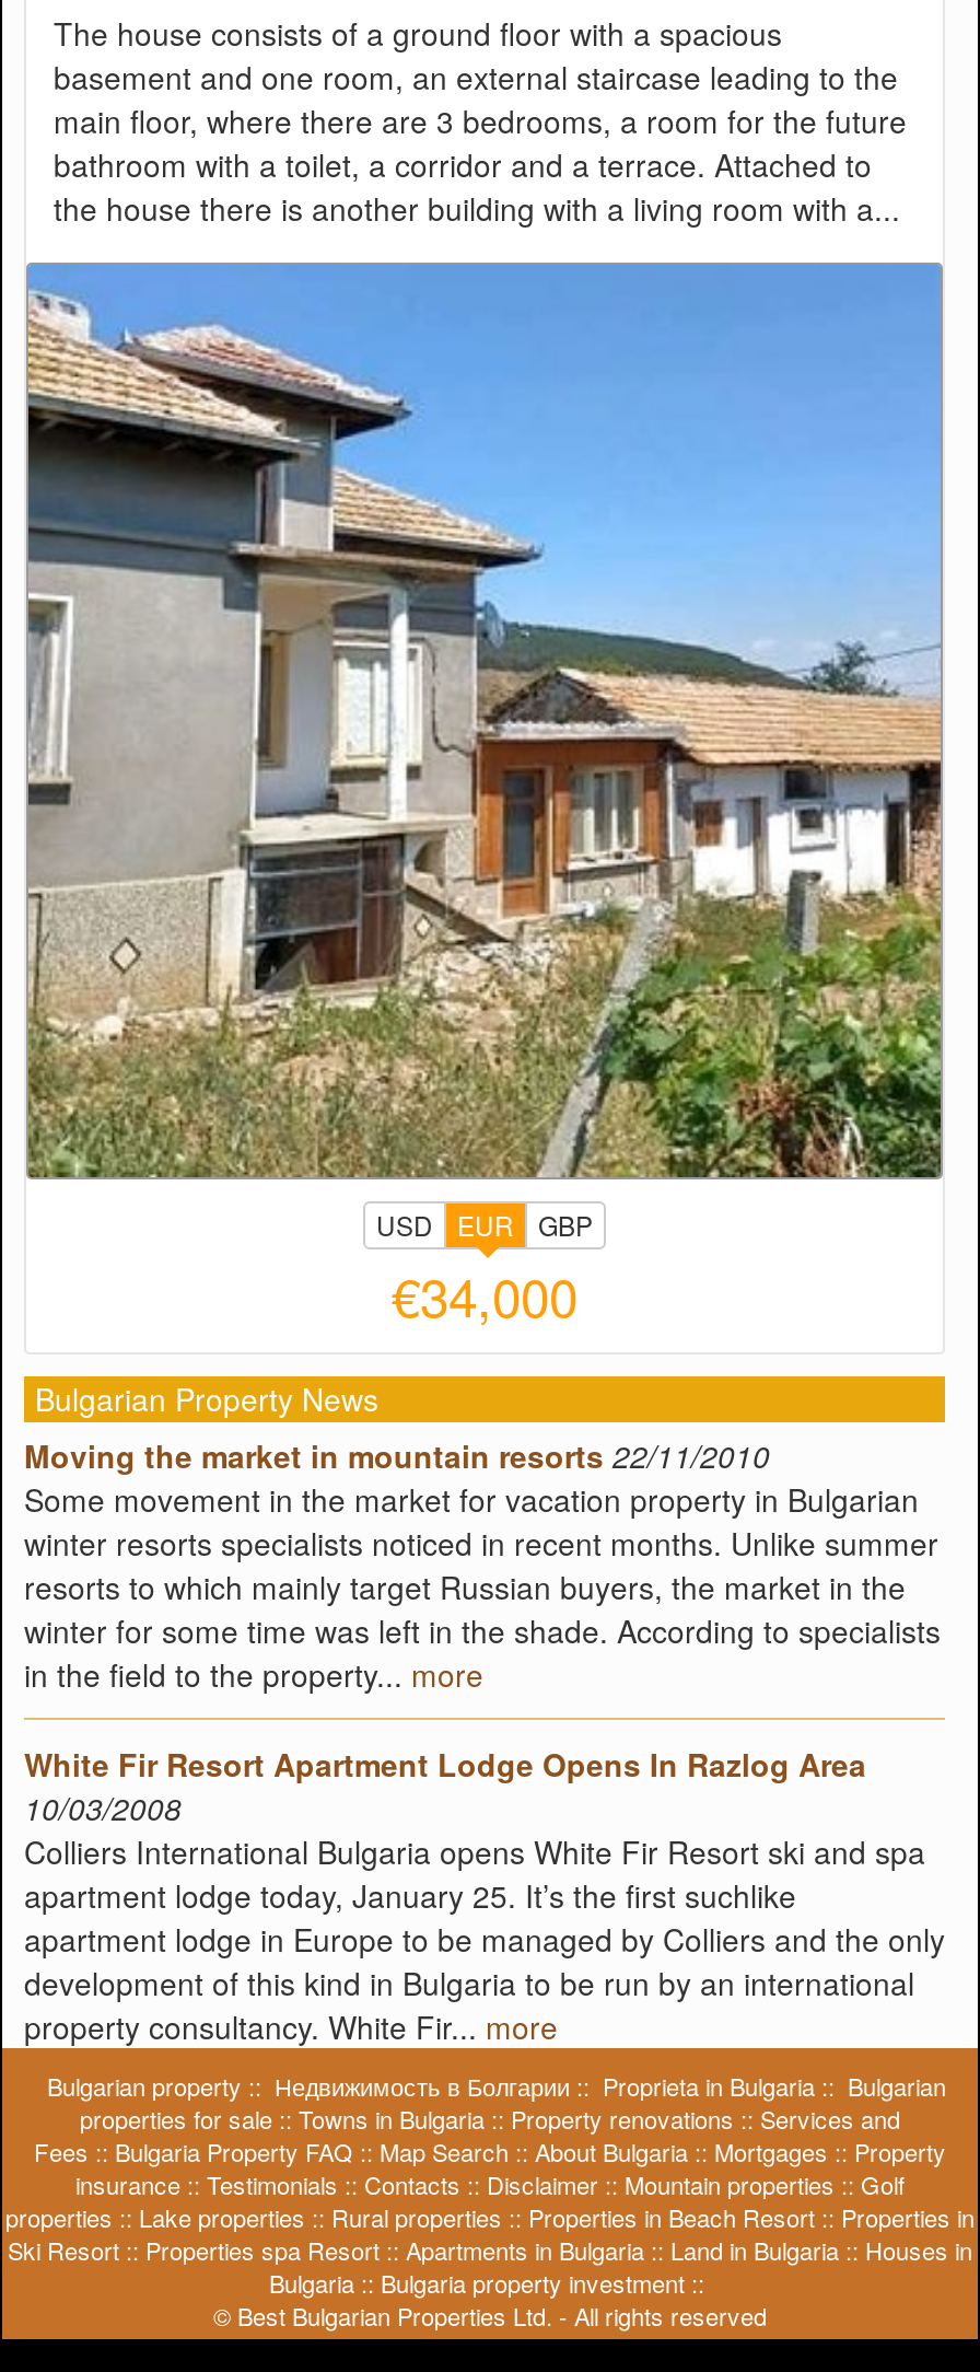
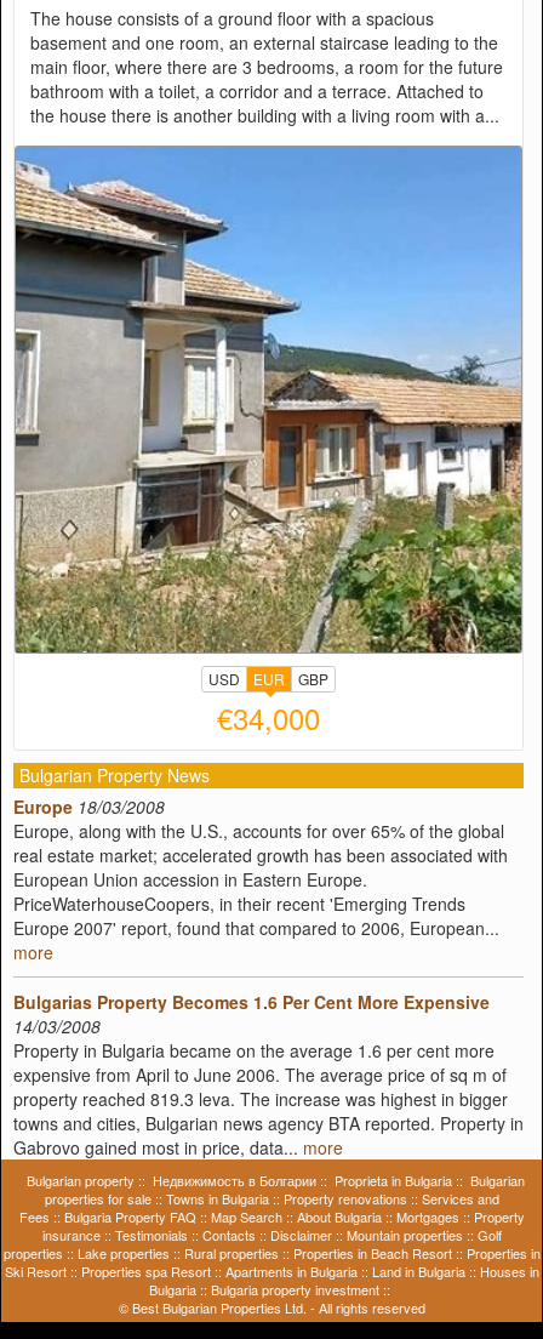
- Moving the market in mountain resorts 22/11/2010
- Some movement in the market for vacation property in Bulgarian
- winter resorts specialists noticed in recent months. Unlike summer
- resorts to which mainly target Russian buyers, the market in the
- winter for some time was left in the shade. According to specialists
- in the field to the property... more
+ Europe 18/03/2008
+ Europe, along with the U.S., accounts for over 65% of the global
+ real estate market; accelerated growth has been associated with
+ European Union accession in Eastern Europe.
+ PriceWaterhouseCoopers, in their recent 'Emerging Trends
+ Europe 2007' report, found that compared to 2006, European...
+ more

- White Fir Resort Apartment Lodge Opens In Razlog Area
- 10/03/2008
- Colliers International Bulgaria opens White Fir Resort ski and spa
- apartment lodge today, January 25. It’s the first suchlike
- apartment lodge in Europe to be managed by Colliers and the only
- development of this kind in Bulgaria to be run by an international
- property consultancy. White Fir... more
+ Bulgarias Property Becomes 1.6 Per Cent More Expensive
+ 14/03/2008
+ Property in Bulgaria became on the average 1.6 per cent more
+ expensive from April to June 2006. The average price of sq m of
+ property reached 819.3 leva. The increase was highest in bigger
+ towns and cities, Bulgarian news agency BTA reported. Property in
+ Gabrovo gained most in price, data... more
